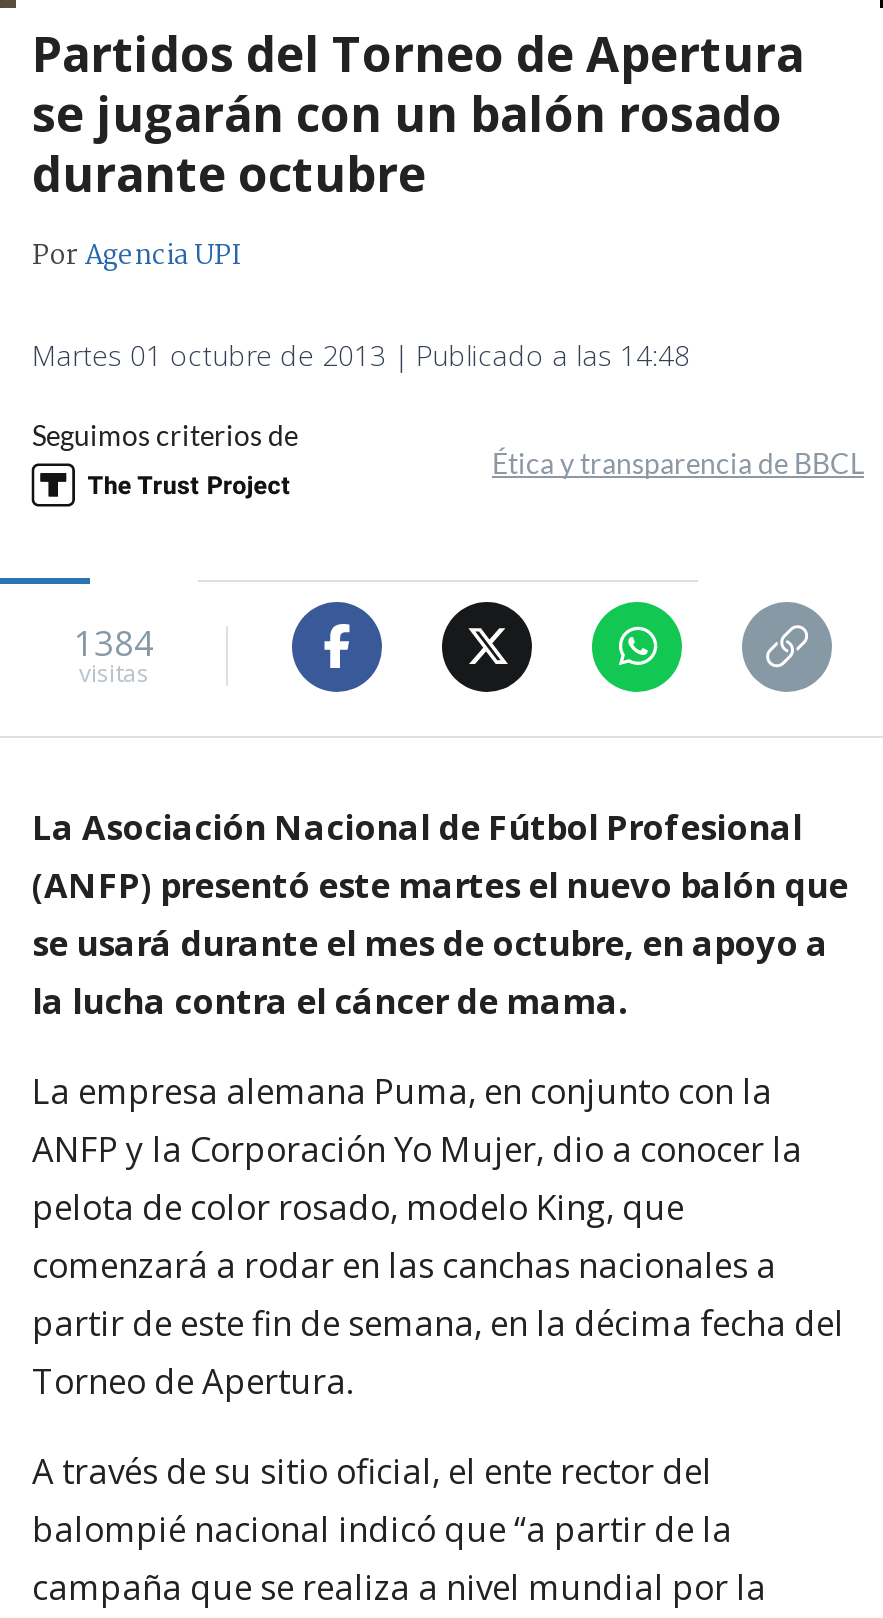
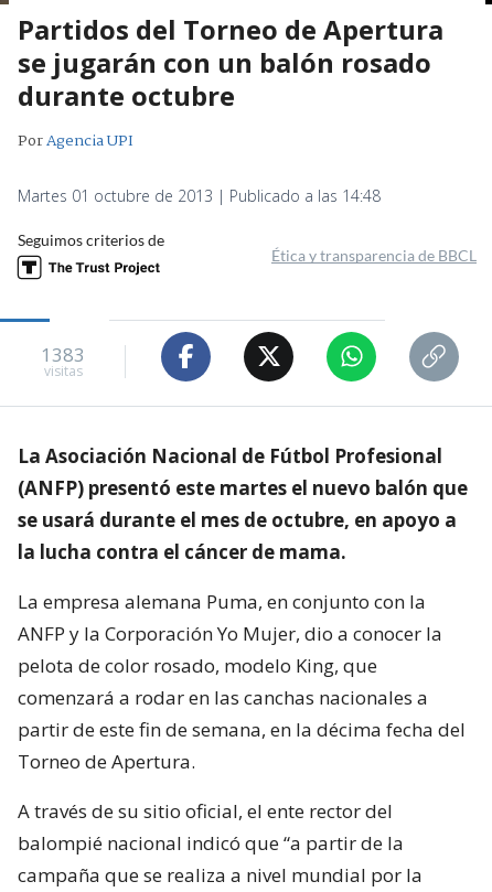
- 1384
+ 1383
